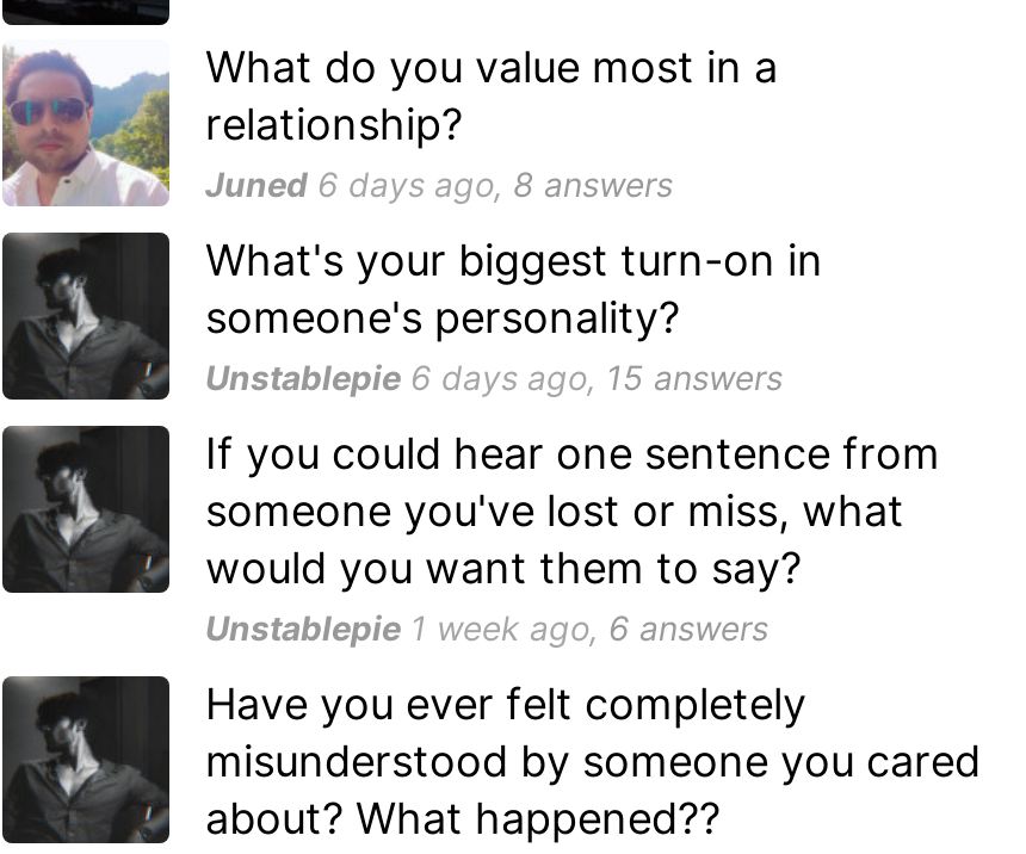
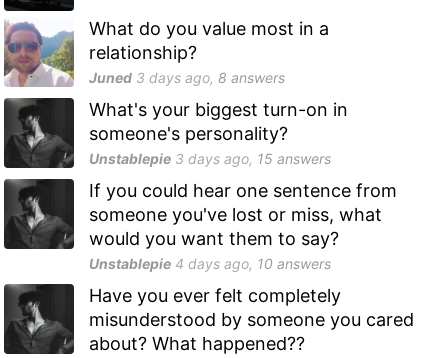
- Juned 6 days ago, 8 answers
+ Juned 3 days ago, 8 answers

- Unstablepie 6 days ago, 15 answers
+ Unstablepie 3 days ago, 15 answers

- Unstablepie 1 week ago, 6 answers
+ Unstablepie 4 days ago, 10 answers
